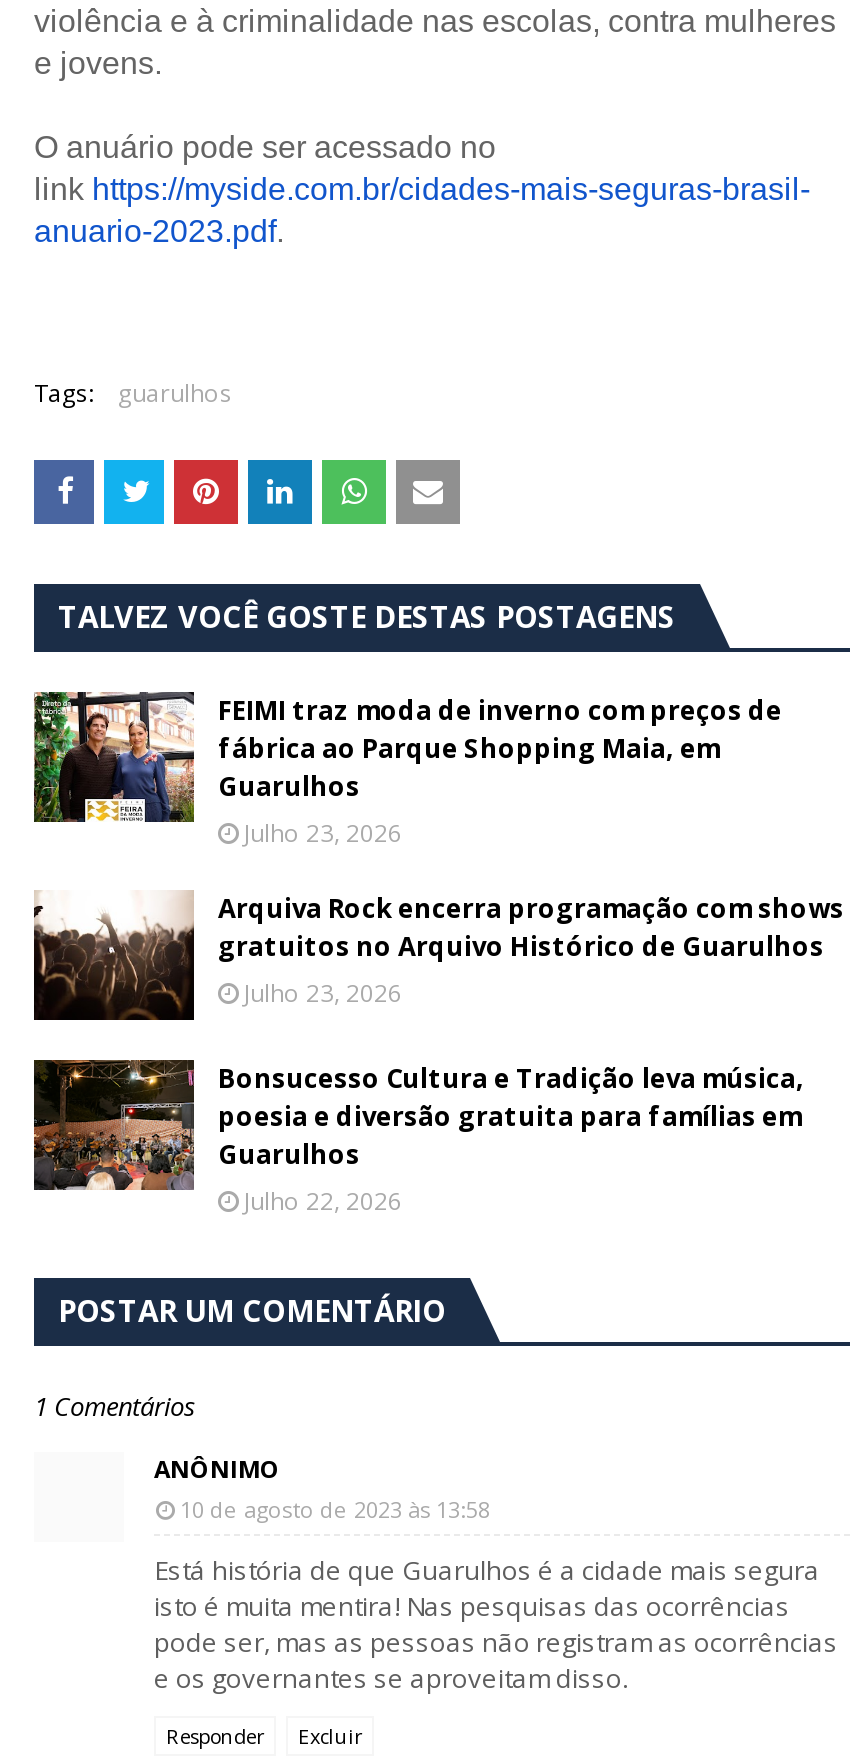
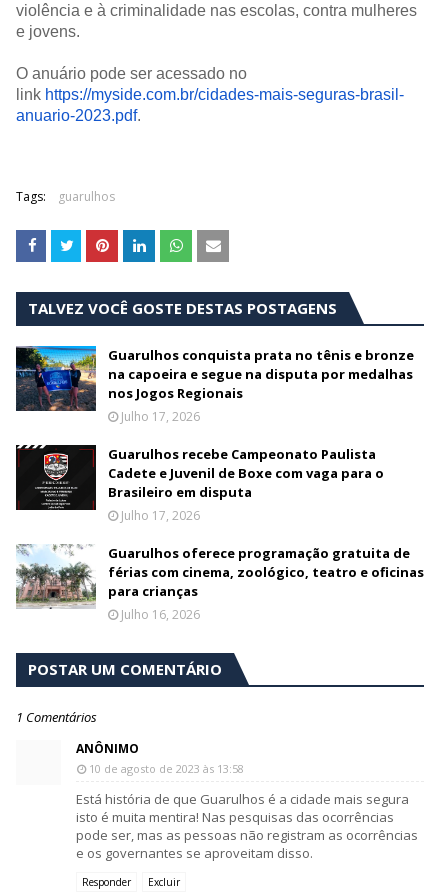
- [image]
- FEIMI traz moda de inverno com preços de
- fábrica ao Parque Shopping Maia, em
- Guarulhos
- Julho 23, 2026
+ [image]
+ Guarulhos conquista prata no tênis e bronze
+ na capoeira e segue na disputa por medalhas
+ nos Jogos Regionais
+ Julho 17, 2026

- [image]
- Arquiva Rock encerra programação com shows
- gratuitos no Arquivo Histórico de Guarulhos
- Julho 23, 2026
+ [image]
+ Guarulhos recebe Campeonato Paulista
+ Cadete e Juvenil de Boxe com vaga para o
+ Brasileiro em disputa
+ Julho 17, 2026

- [image]
- Bonsucesso Cultura e Tradição leva música,
- poesia e diversão gratuita para famílias em
- Guarulhos
- Julho 22, 2026
+ [image]
+ Guarulhos oferece programação gratuita de
+ férias com cinema, zoológico, teatro e oficinas
+ para crianças
+ Julho 16, 2026
